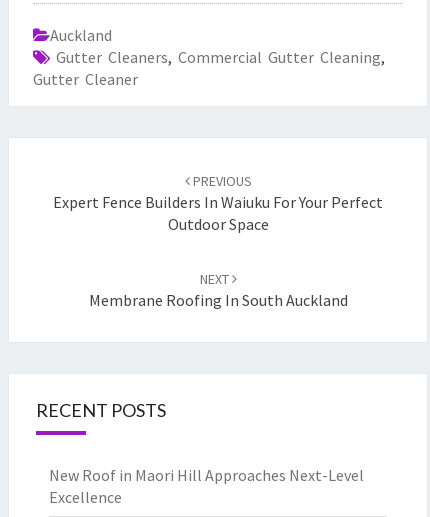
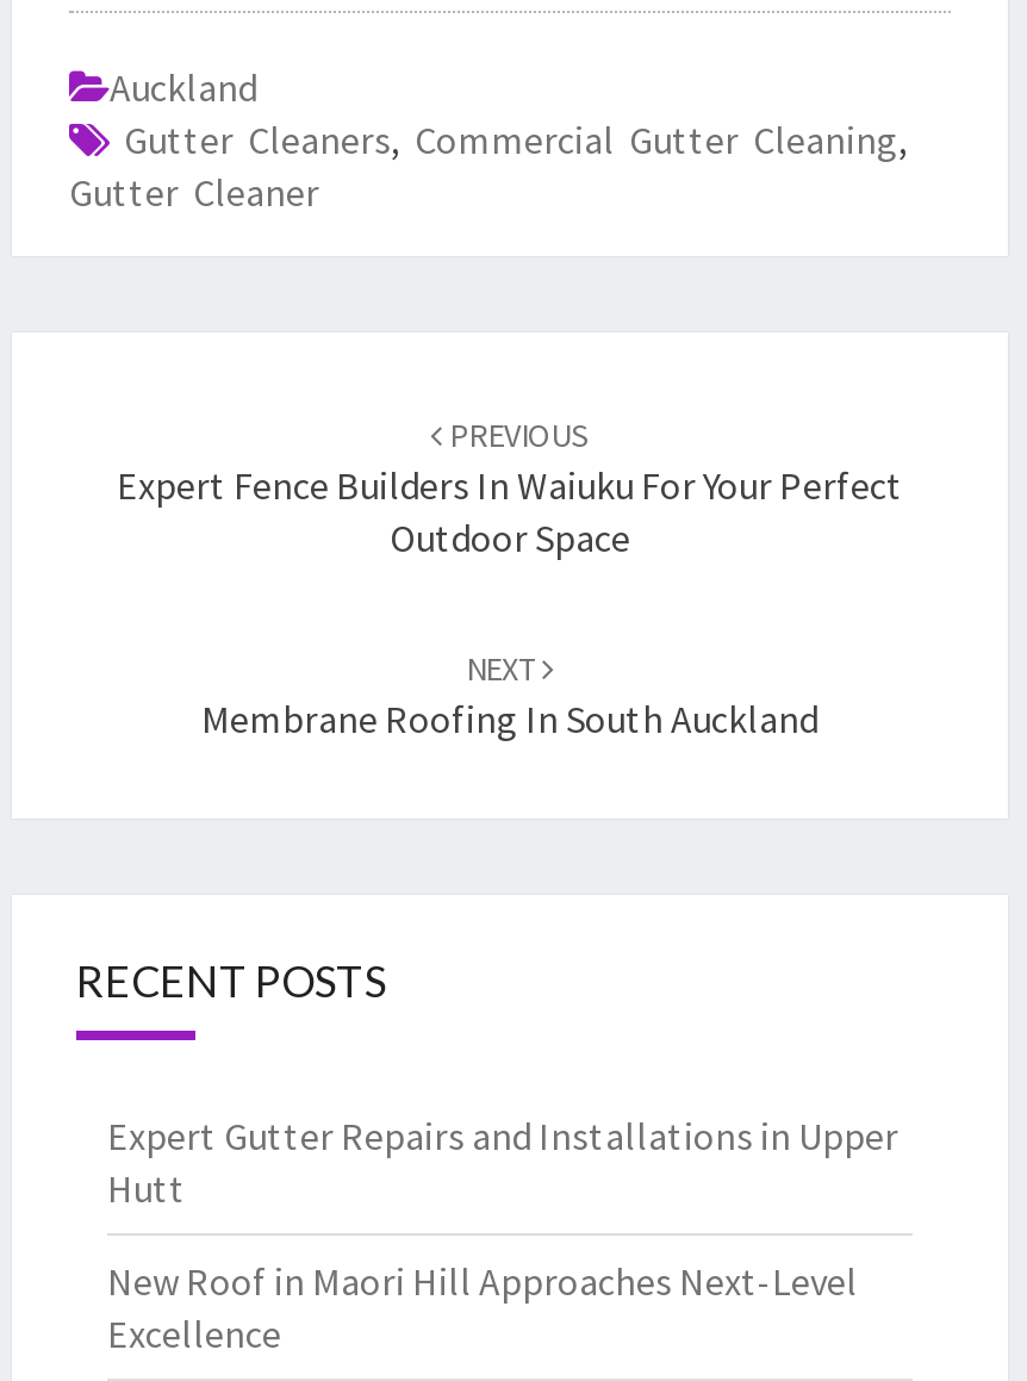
+ Expert Gutter Repairs and Installations in Upper
+ Hutt
